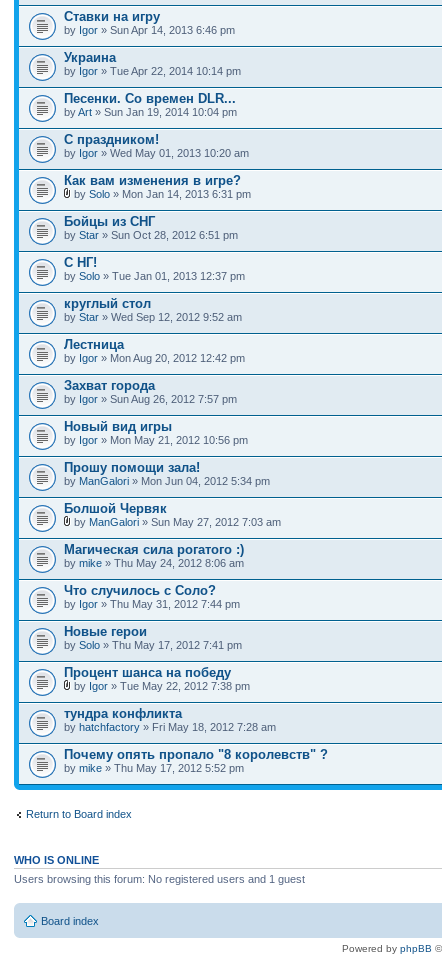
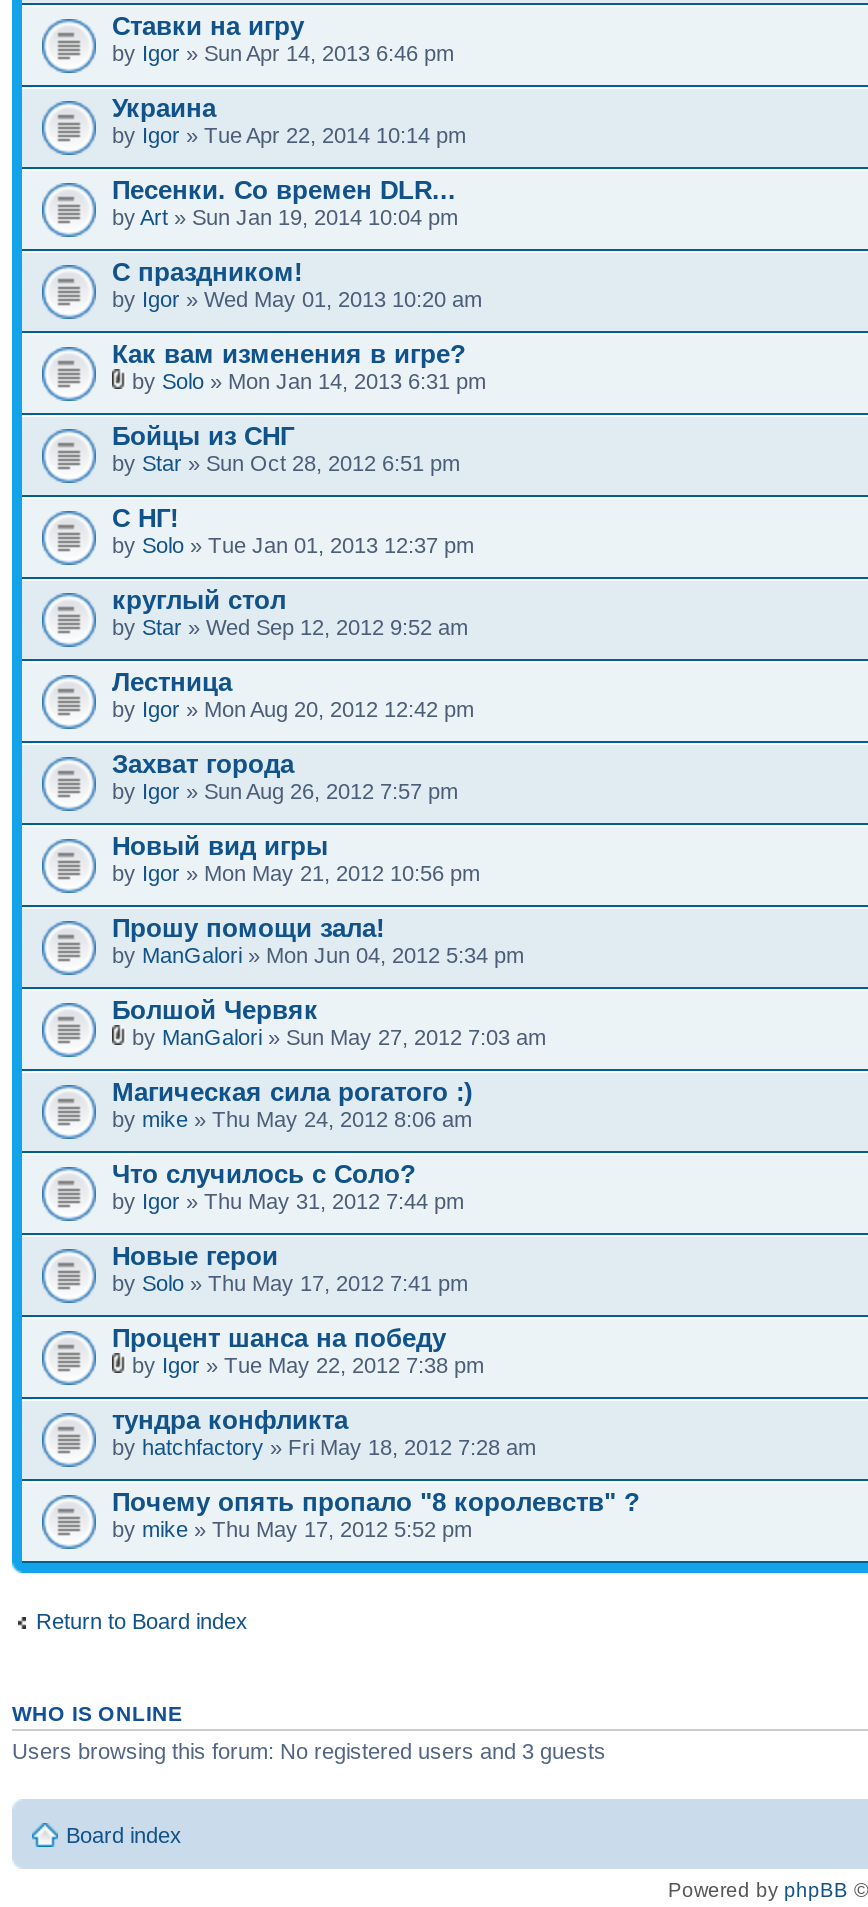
- Users browsing this forum: No registered users and 1 guest
+ Users browsing this forum: No registered users and 3 guests
